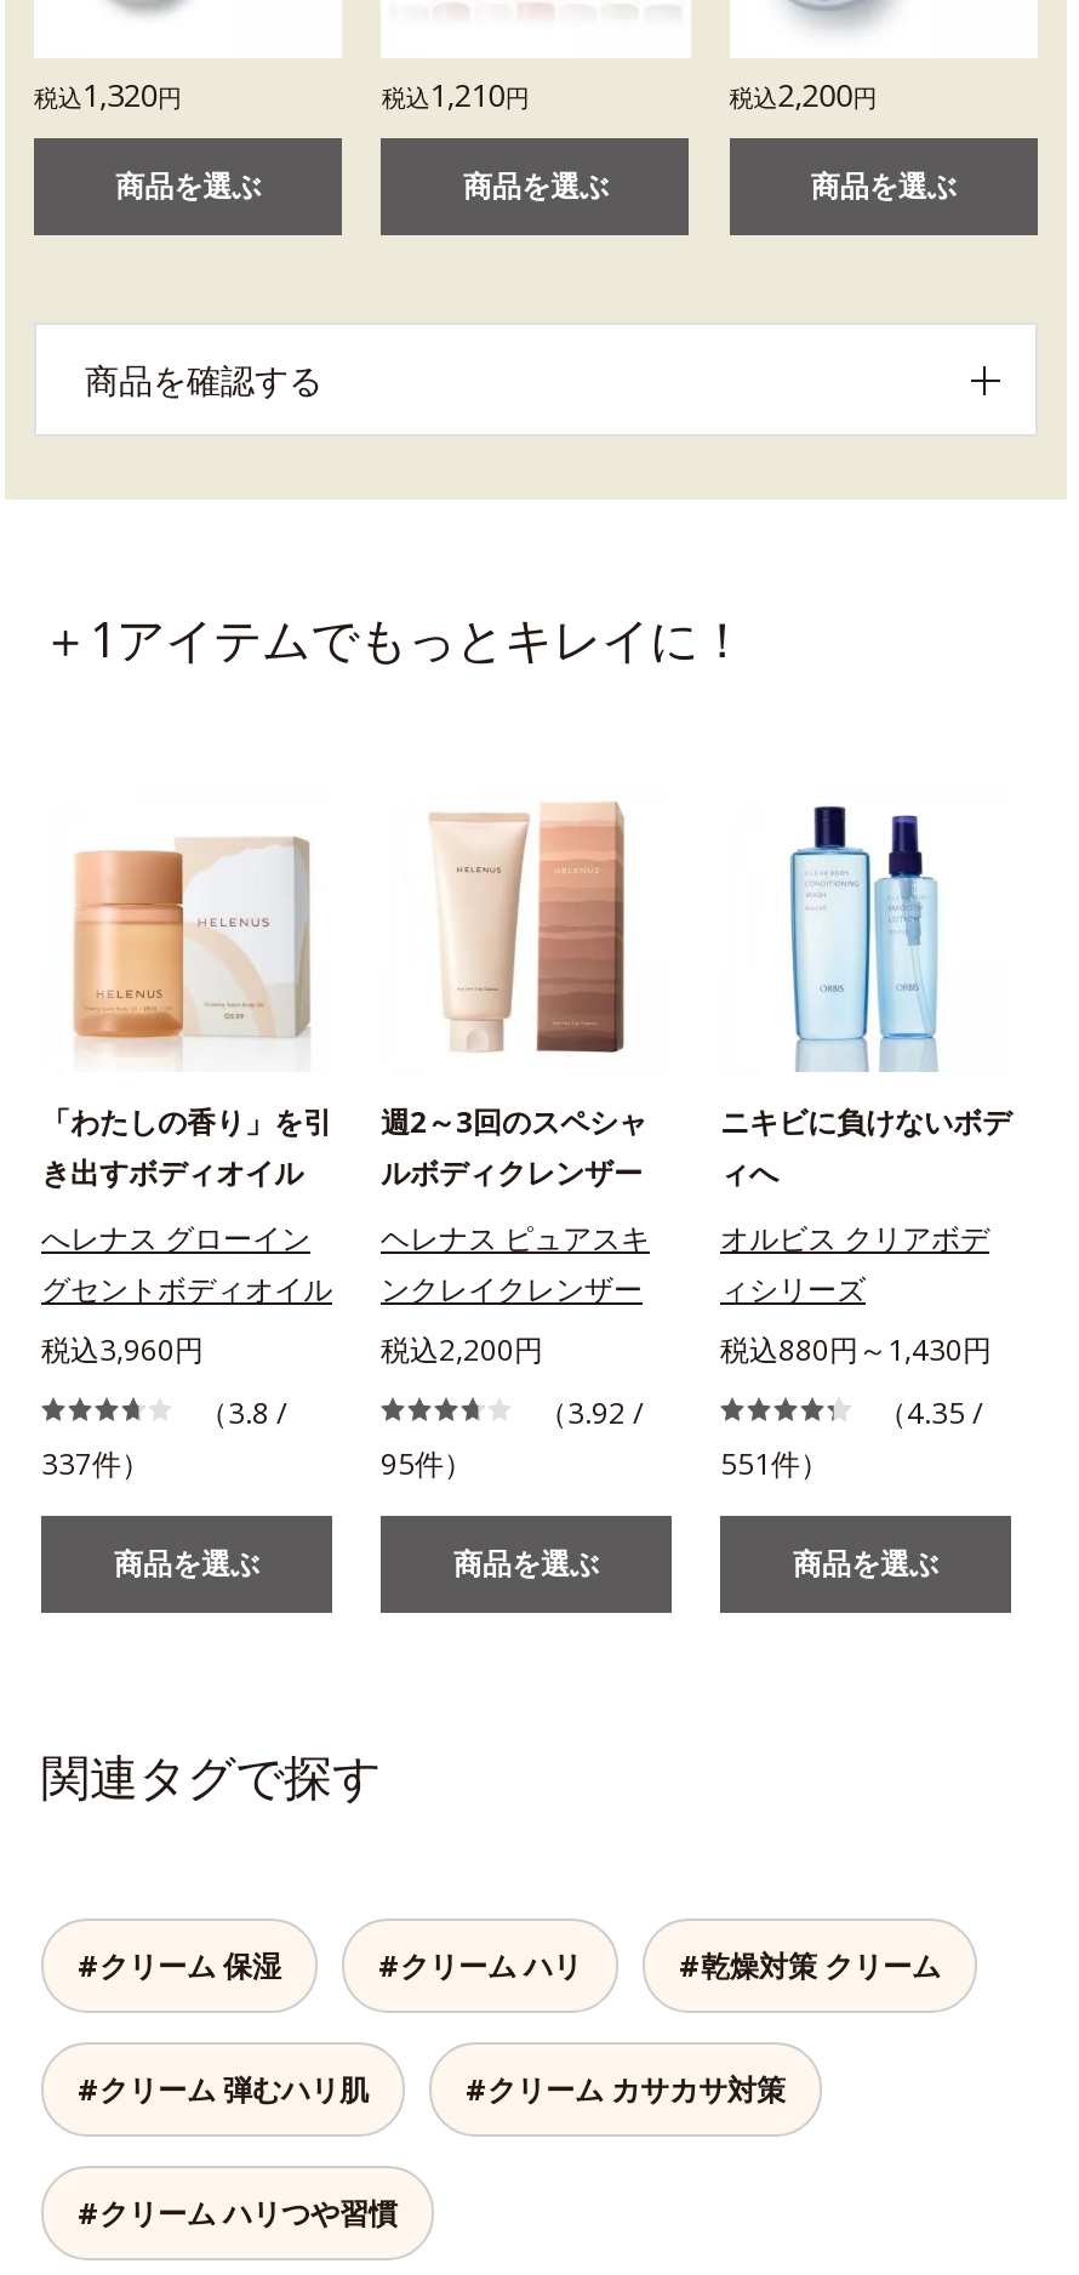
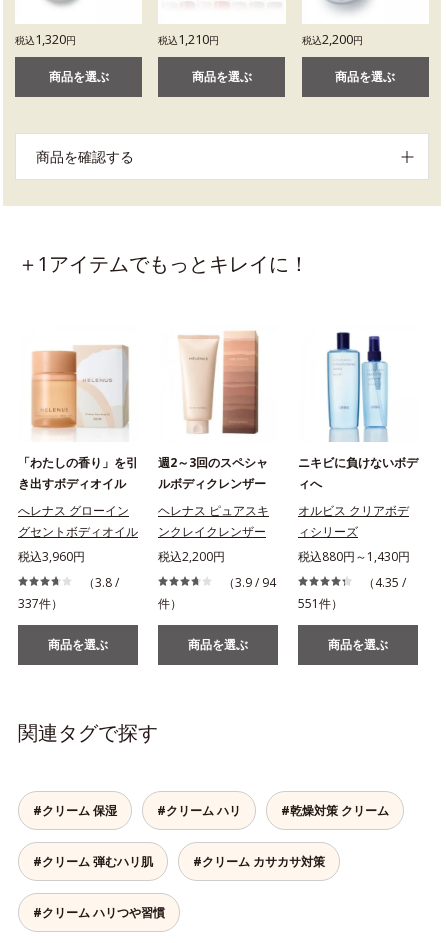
- （3.92 /
- 95件）
+ （3.9 / 94
+ 件）
